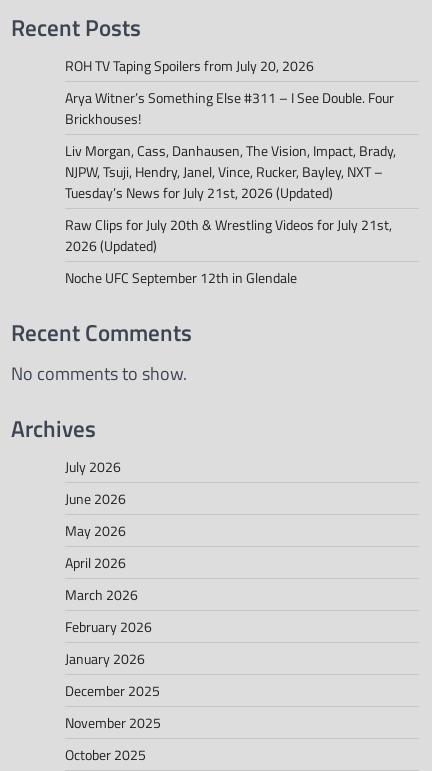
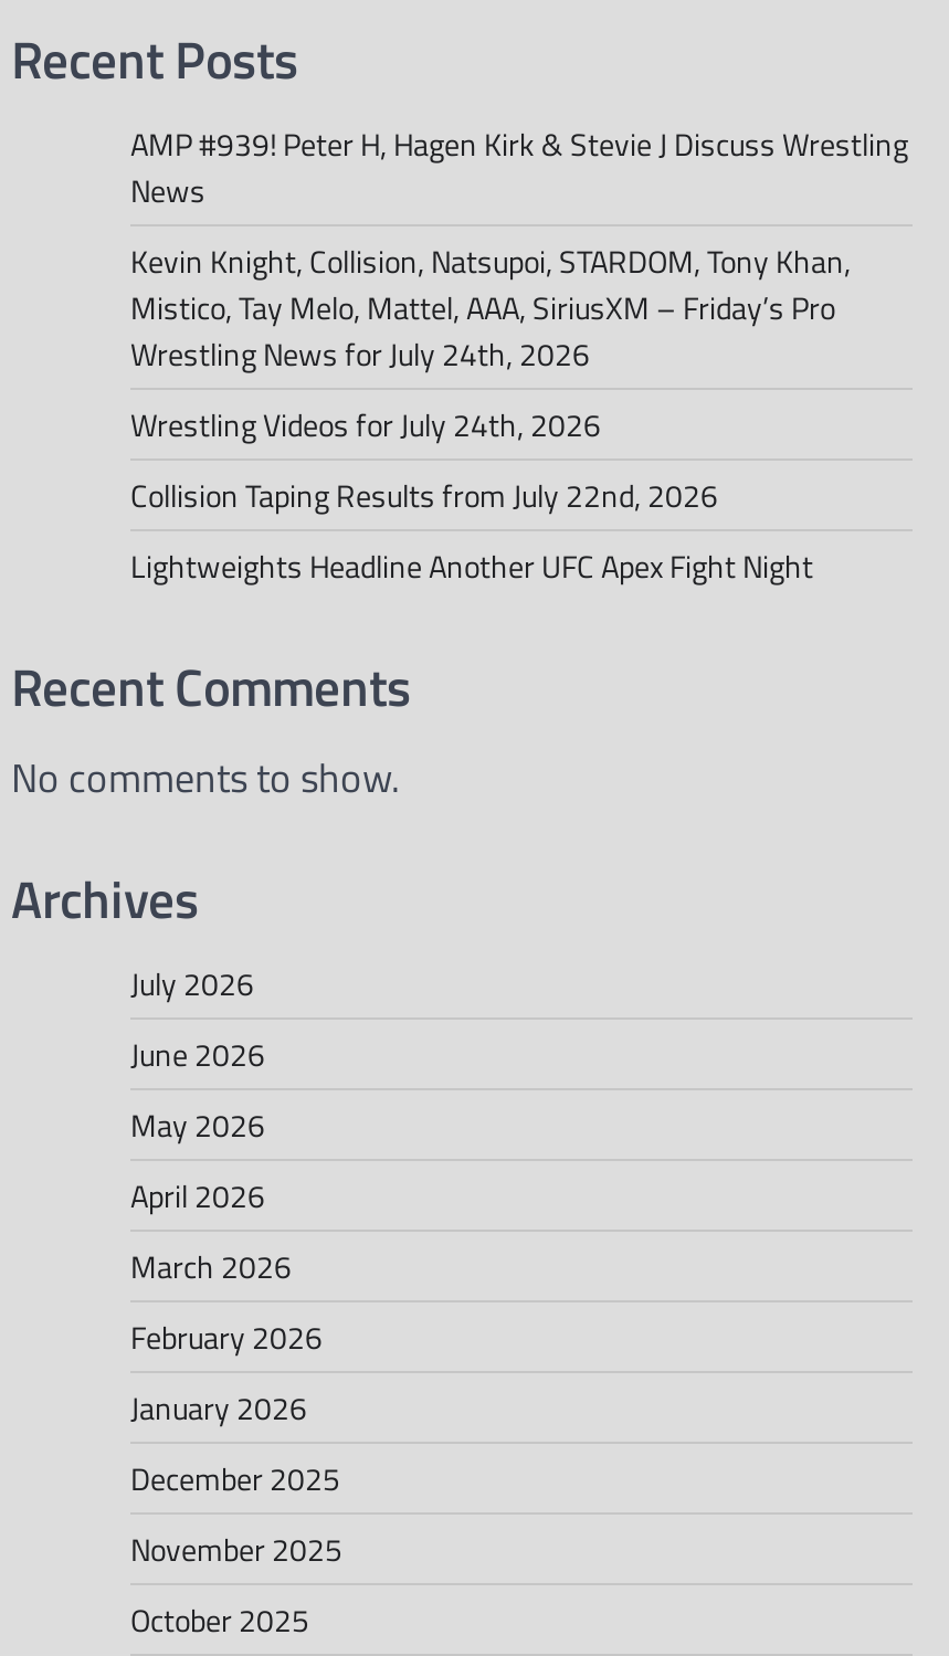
- ROH TV Taping Spoilers from July 20, 2026
+ AMP #939! Peter H, Hagen Kirk & Stevie J Discuss Wrestling
+ News

- Arya Witner’s Something Else #311 – I See Double. Four
- Brickhouses!
+ Kevin Knight, Collision, Natsupoi, STARDOM, Tony Khan,
+ Mistico, Tay Melo, Mattel, AAA, SiriusXM – Friday’s Pro
+ Wrestling News for July 24th, 2026

- Liv Morgan, Cass, Danhausen, The Vision, Impact, Brady,
- NJPW, Tsuji, Hendry, Janel, Vince, Rucker, Bayley, NXT –
- Tuesday’s News for July 21st, 2026 (Updated)
+ Wrestling Videos for July 24th, 2026

- Raw Clips for July 20th & Wrestling Videos for July 21st,
- 2026 (Updated)
+ Collision Taping Results from July 22nd, 2026

- Noche UFC September 12th in Glendale
+ Lightweights Headline Another UFC Apex Fight Night
